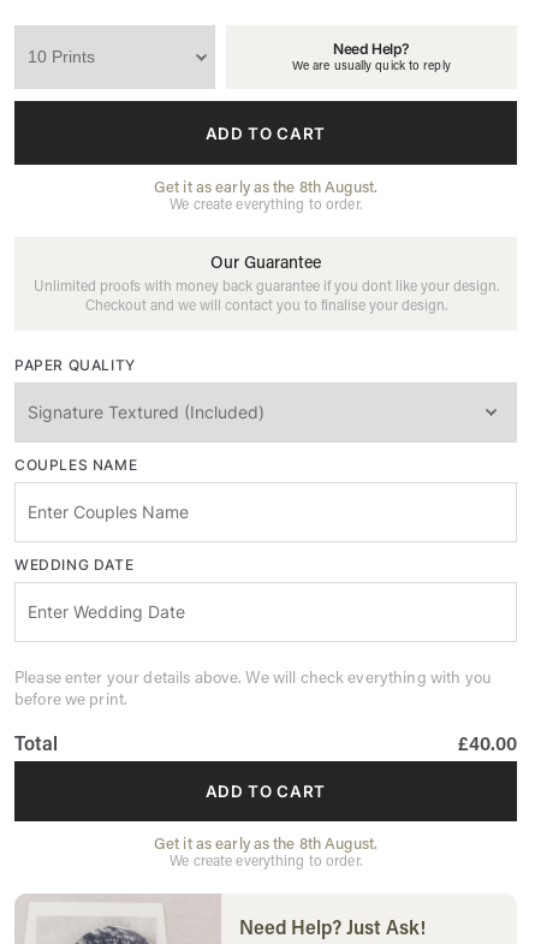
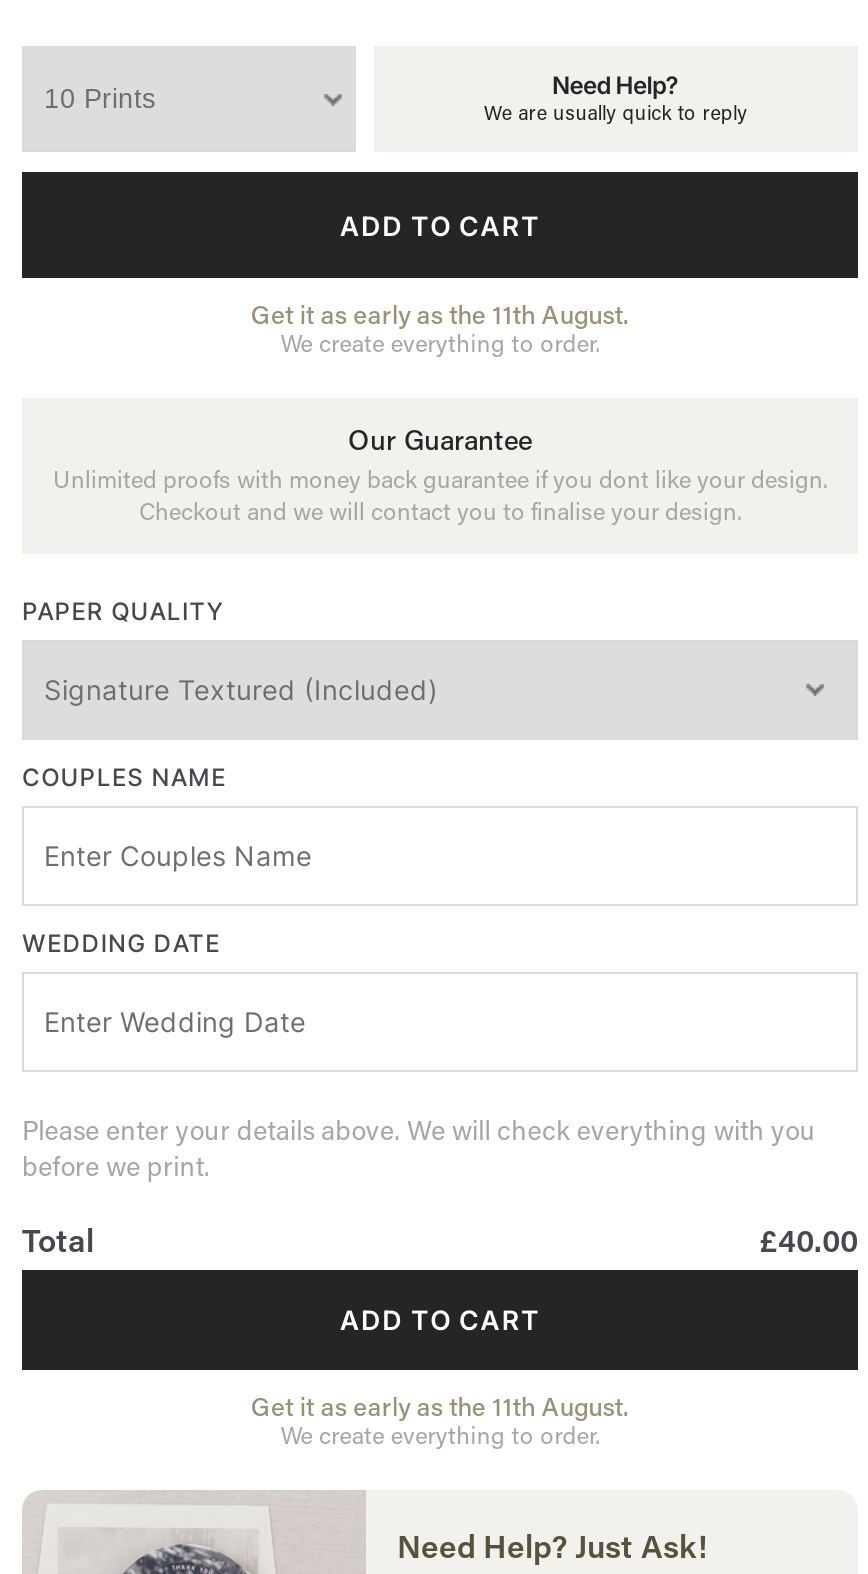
- Get it as early as the 8th August.
+ Get it as early as the 11th August.

- Get it as early as the 8th August.
+ Get it as early as the 11th August.
